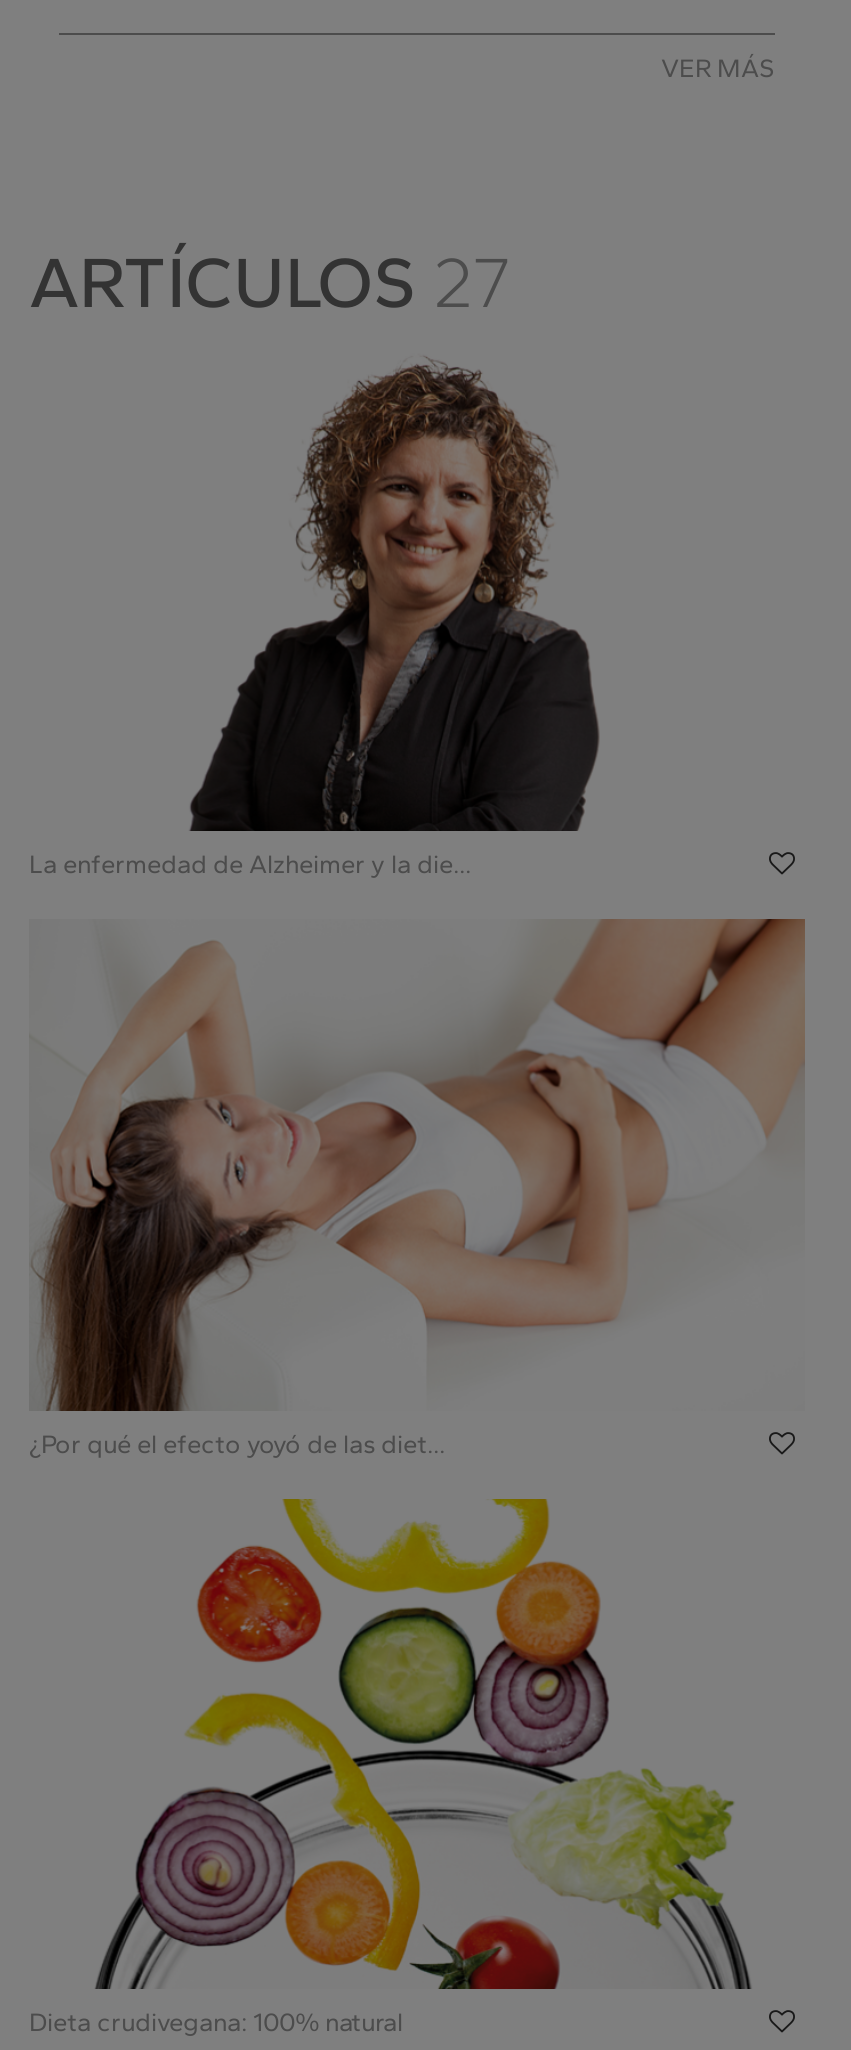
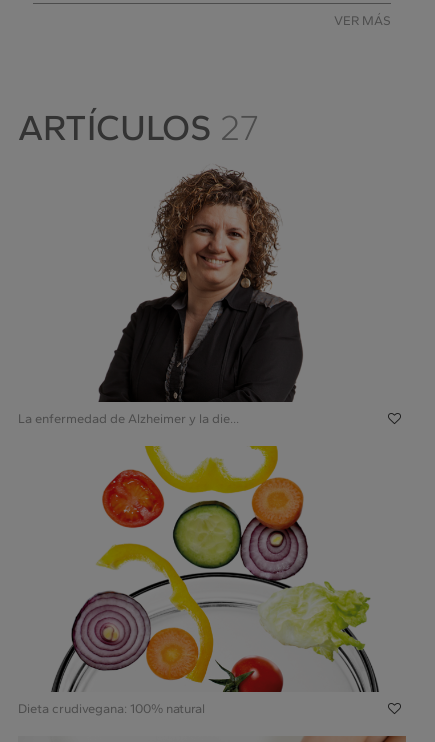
- [image]
- ¿Por qué el efecto yoyó de las diet...
